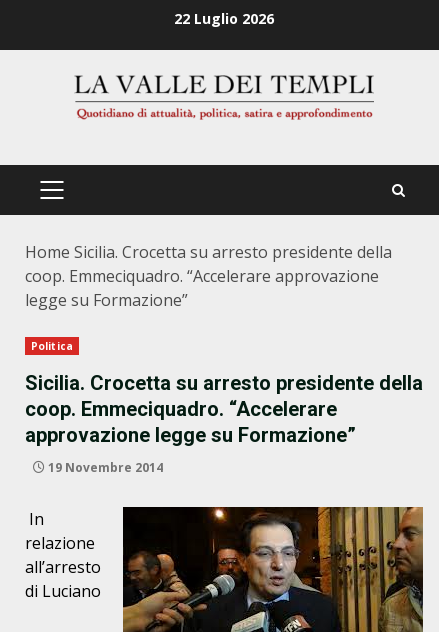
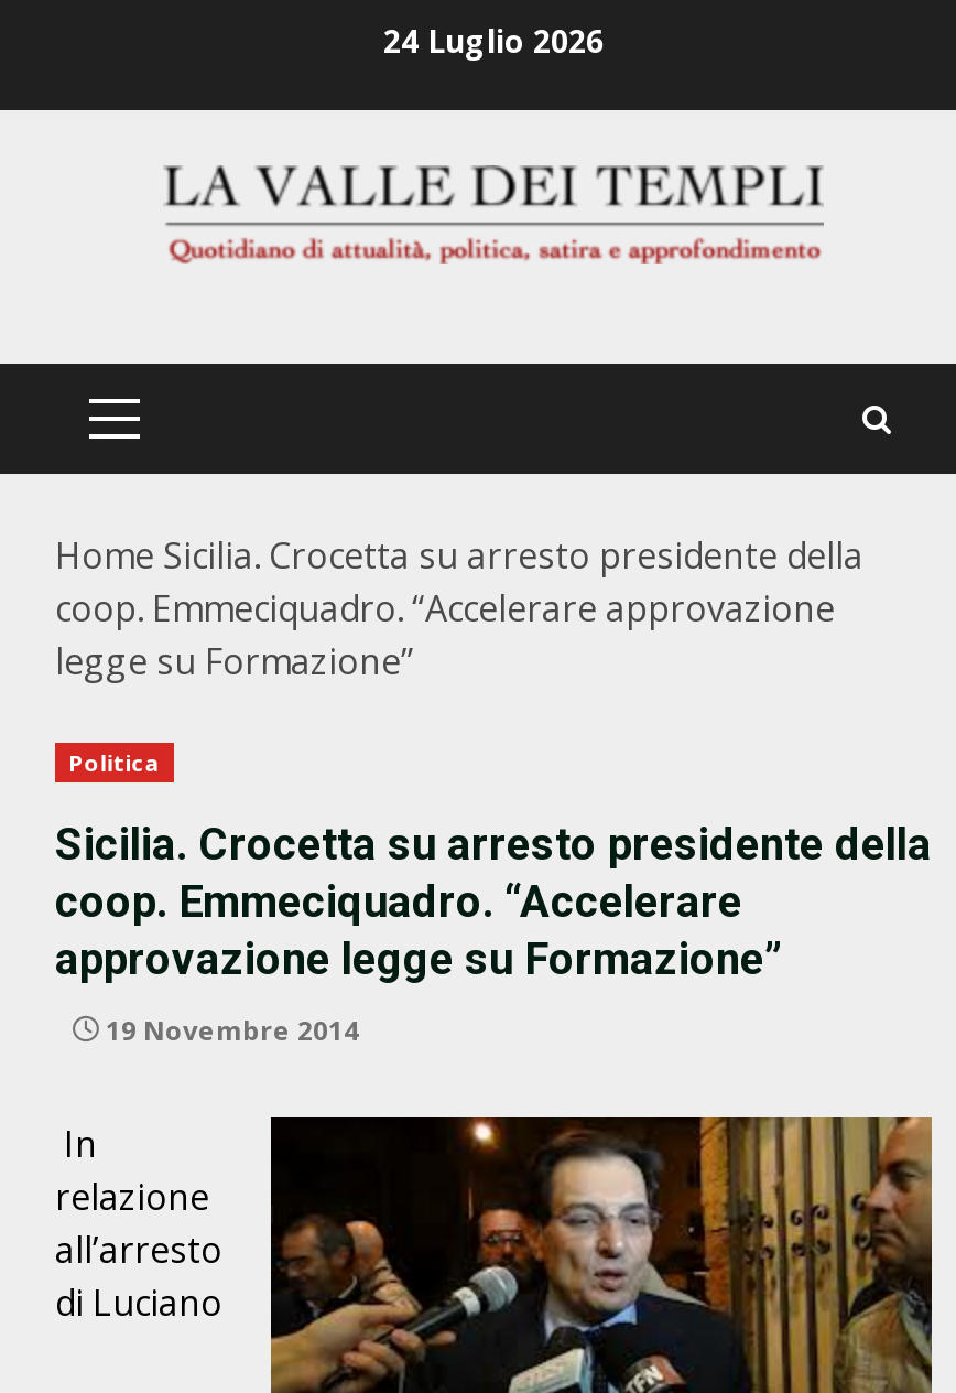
- 22 Luglio 2026
+ 24 Luglio 2026
